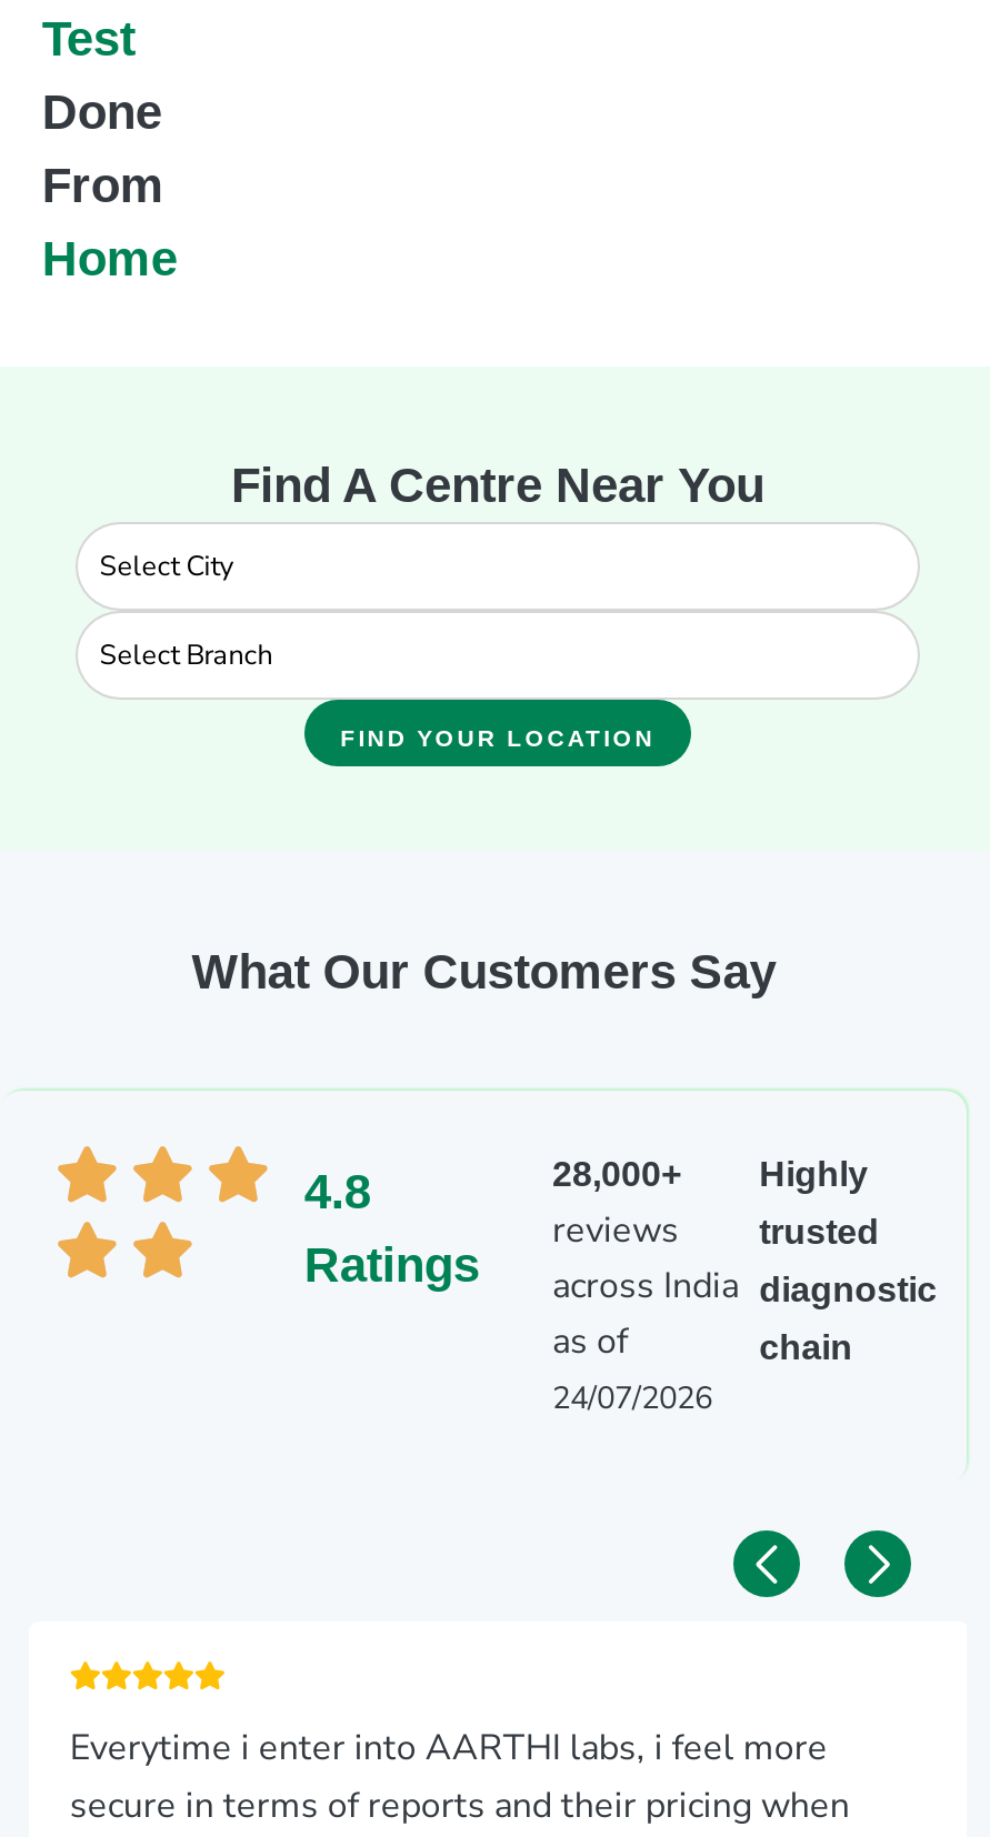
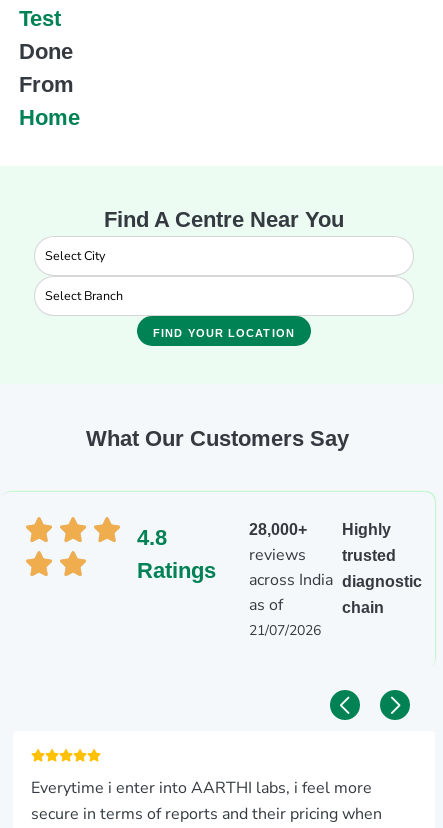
- 24/07/2026
+ 21/07/2026
